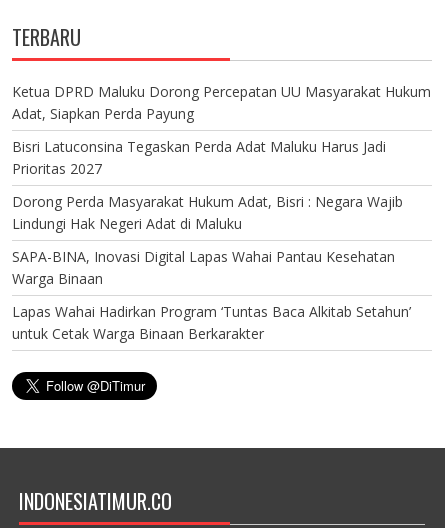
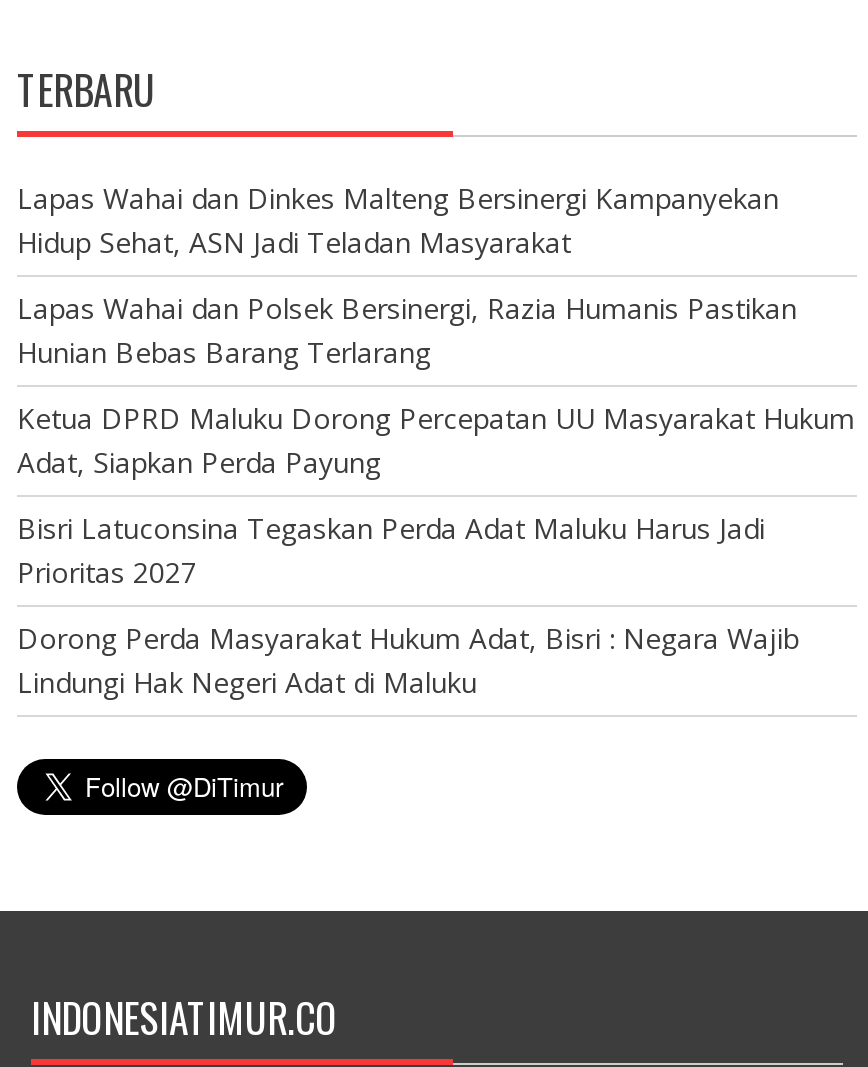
+ Lapas Wahai dan Dinkes Malteng Bersinergi Kampanyekan
+ Hidup Sehat, ASN Jadi Teladan Masyarakat
+ Lapas Wahai dan Polsek Bersinergi, Razia Humanis Pastikan
+ Hunian Bebas Barang Terlarang

moved down: Ketua DPRD Maluku Dorong Percepatan UU Masyarakat Hukum | Adat, Siapkan Perda Payung | Bisri Latuconsina Tegaskan Perda Adat Maluku Harus Jadi | Prioritas 2027 | Dorong Perda Masyarakat Hukum Adat, Bisri : Negara Wajib | Lindungi Hak Negeri Adat di Maluku

- SAPA-BINA, Inovasi Digital Lapas Wahai Pantau Kesehatan
- Warga Binaan
- Lapas Wahai Hadirkan Program ‘Tuntas Baca Alkitab Setahun’
- untuk Cetak Warga Binaan Berkarakter
